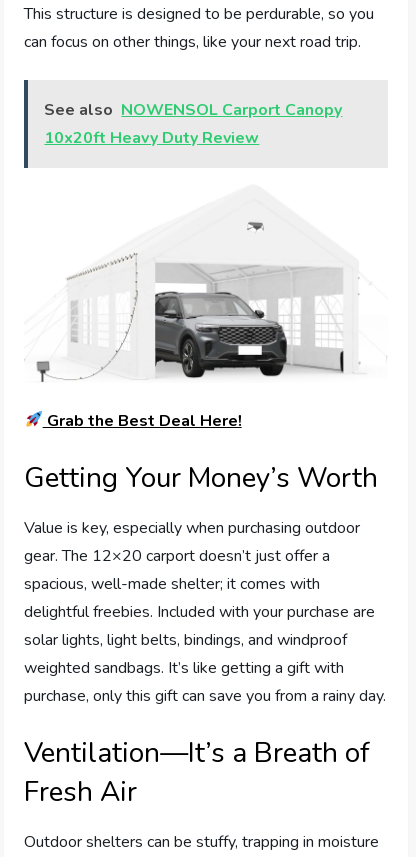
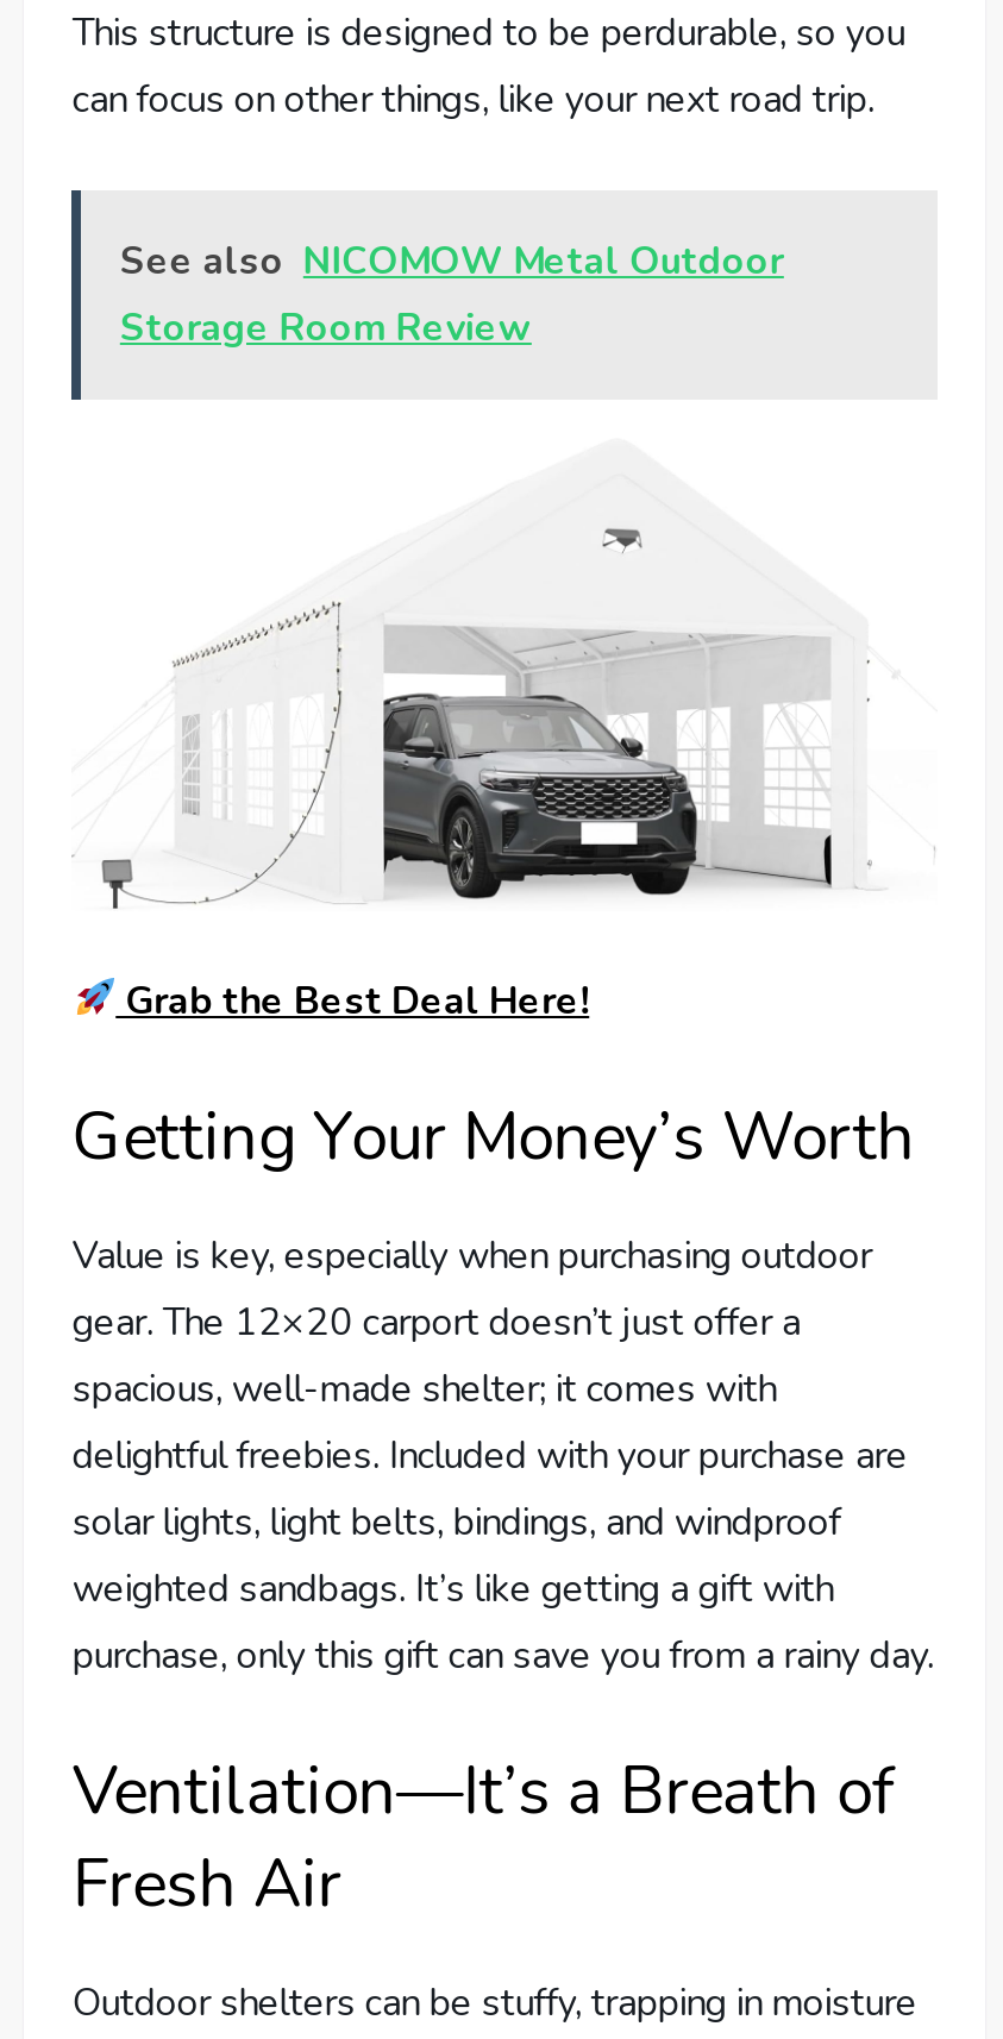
- See also NOWENSOL Carport Canopy
- 10x20ft Heavy Duty Review
+ See also NICOMOW Metal Outdoor
+ Storage Room Review
